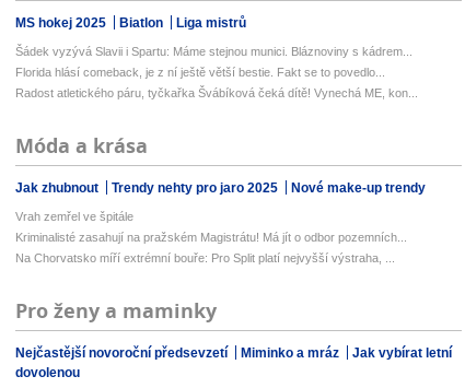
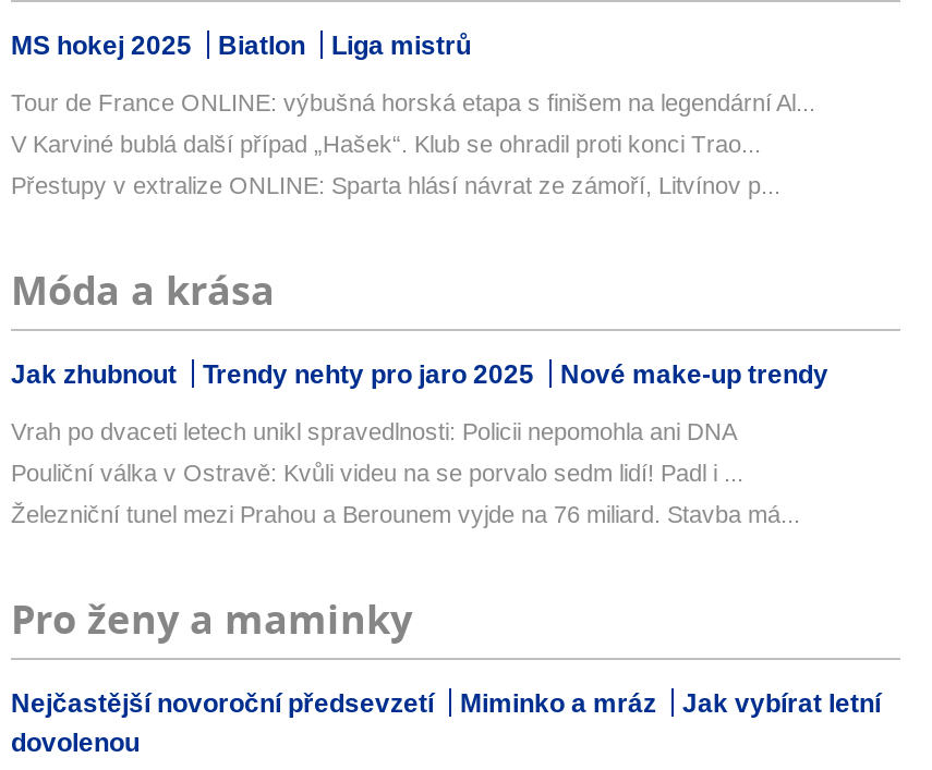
- Šádek vyzývá Slavii i Spartu: Máme stejnou munici. Bláznoviny s kádrem...
+ Tour de France ONLINE: výbušná horská etapa s finišem na legendární Al...

- Florida hlásí comeback, je z ní ještě větší bestie. Fakt se to povedlo...
+ V Karviné bublá další případ „Hašek“. Klub se ohradil proti konci Trao...

- Radost atletického páru, tyčkařka Švábíková čeká dítě! Vynechá ME, kon...
+ Přestupy v extralize ONLINE: Sparta hlásí návrat ze zámoří, Litvínov p...

- Vrah zemřel ve špitále
+ Vrah po dvaceti letech unikl spravedlnosti: Policii nepomohla ani DNA

- Kriminalisté zasahují na pražském Magistrátu! Má jít o odbor pozemních...
+ Pouliční válka v Ostravě: Kvůli videu na se porvalo sedm lidí! Padl i ...

- Na Chorvatsko míří extrémní bouře: Pro Split platí nejvyšší výstraha, ...
+ Železniční tunel mezi Prahou a Berounem vyjde na 76 miliard. Stavba má...
